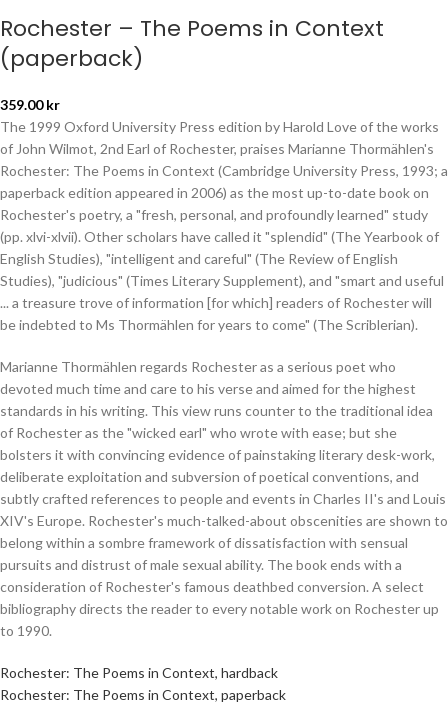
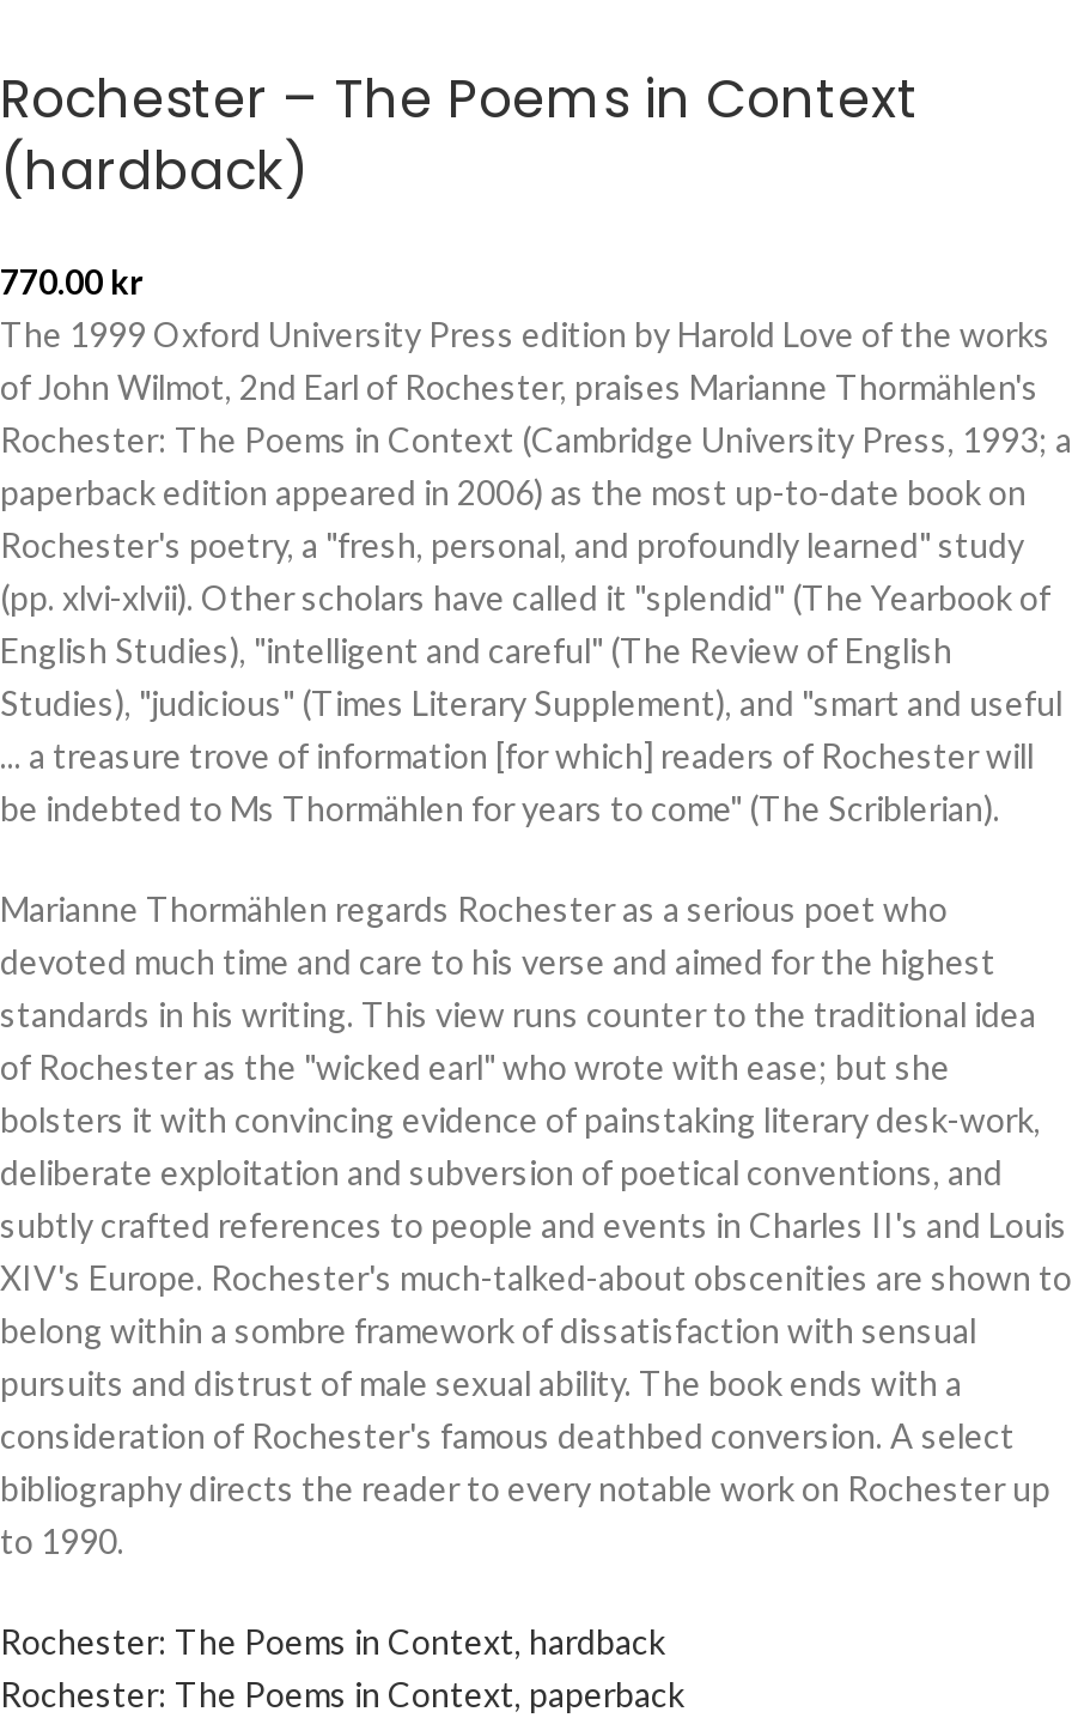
- (paperback)
+ (hardback)

- 359.00 kr
+ 770.00 kr
